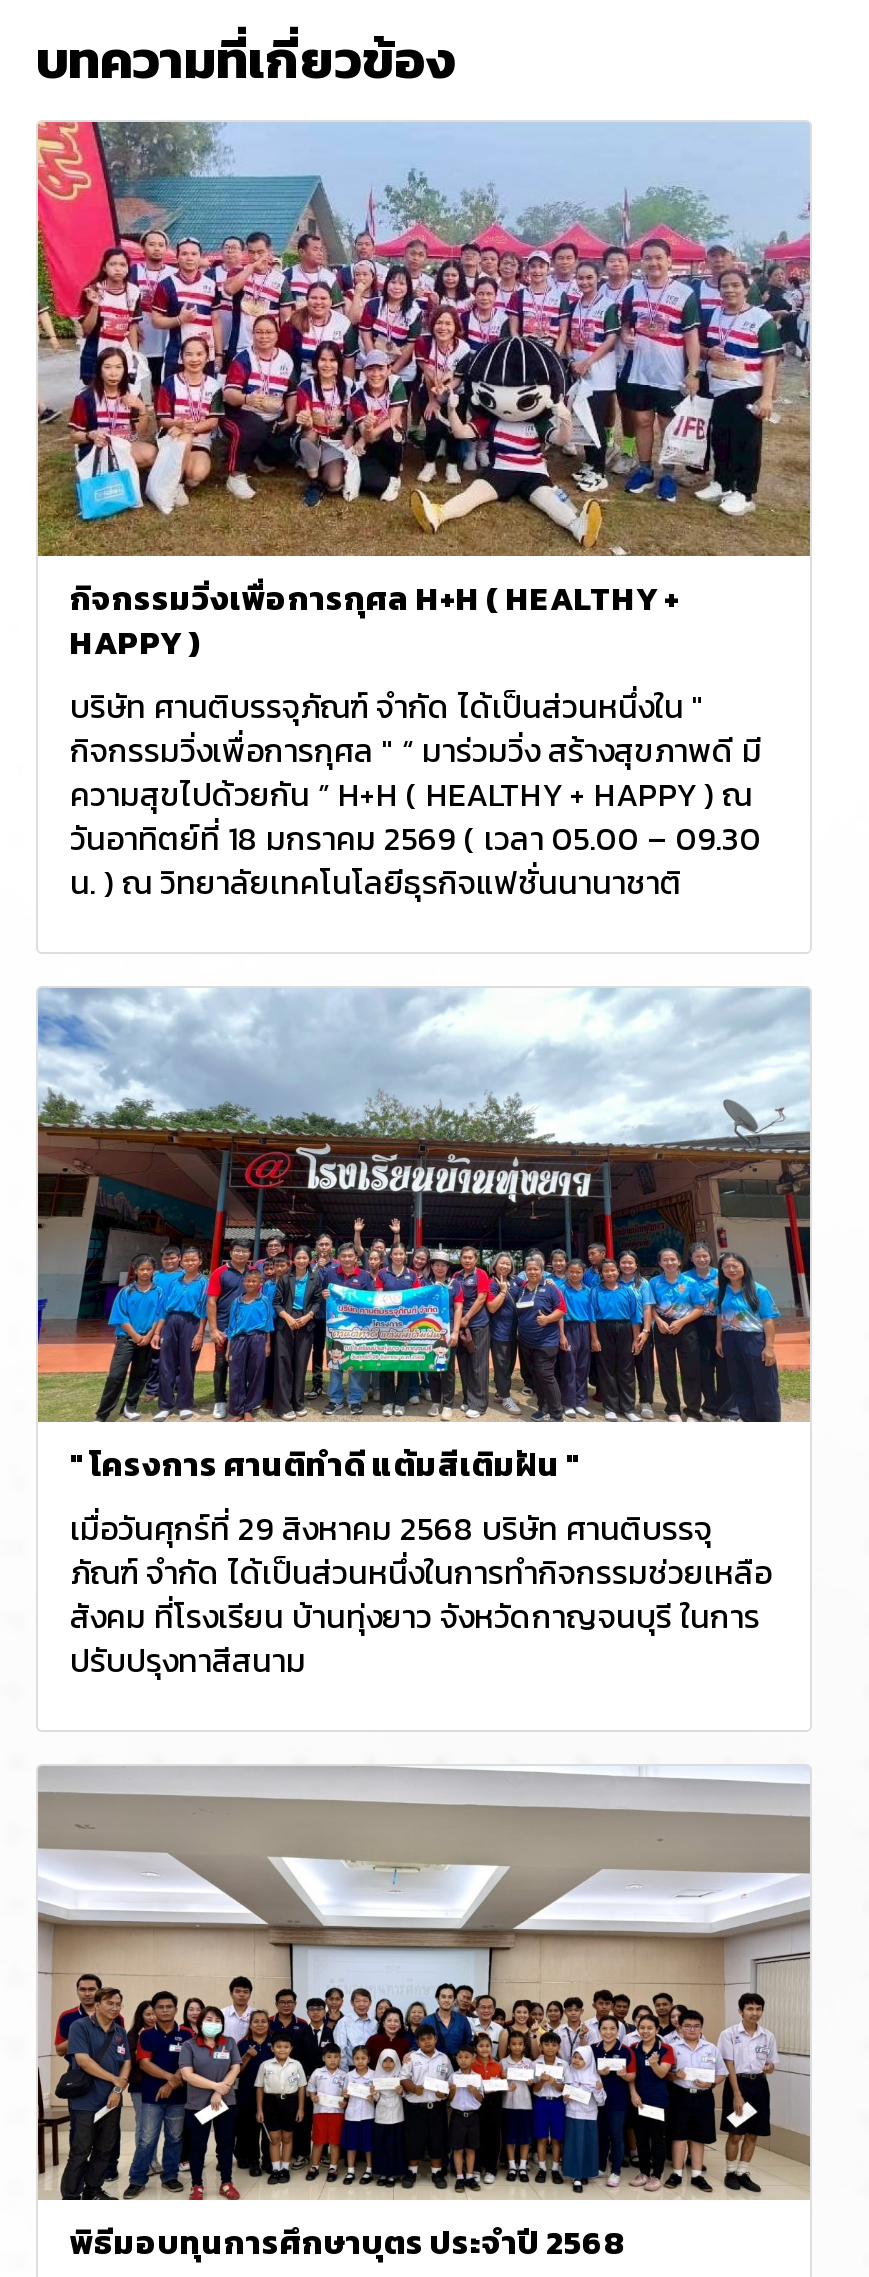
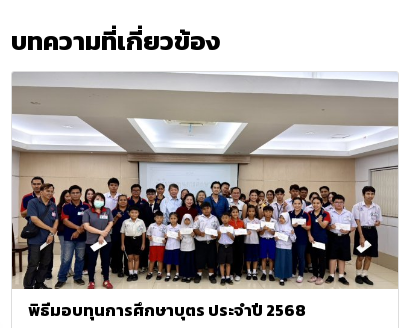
- [image]
- กิจกรรมวิ่งเพื่อการกุศล H+H ( HEALTHY +
- HAPPY )
- บริษัท ศานติบรรจุภัณฑ์ จำกัด ได้เป็นส่วนหนึ่งใน "
- กิจกรรมวิ่งเพื่อการกุศล " “ มาร่วมวิ่ง สร้างสุขภาพดี มี
- ความสุขไปด้วยกัน ” H+H ( HEALTHY + HAPPY ) ณ
- วันอาทิตย์ที่ 18 มกราคม 2569 ( เวลา 05.00 – 09.30
- น. ) ณ วิทยาลัยเทคโนโลยีธุรกิจแฟชั่นนานาชาติ

- [image]
- " โครงการ ศานติทำดี แต้มสีเติมฝัน "
- เมื่อวันศุกร์ที่ 29 สิงหาคม 2568 บริษัท ศานติบรรจุ
- ภัณฑ์ จำกัด ได้เป็นส่วนหนึ่งในการทำกิจกรรมช่วยเหลือ
- สังคม ที่โรงเรียน บ้านทุ่งยาว จังหวัดกาญจนบุรี ในการ
- ปรับปรุงทาสีสนาม
